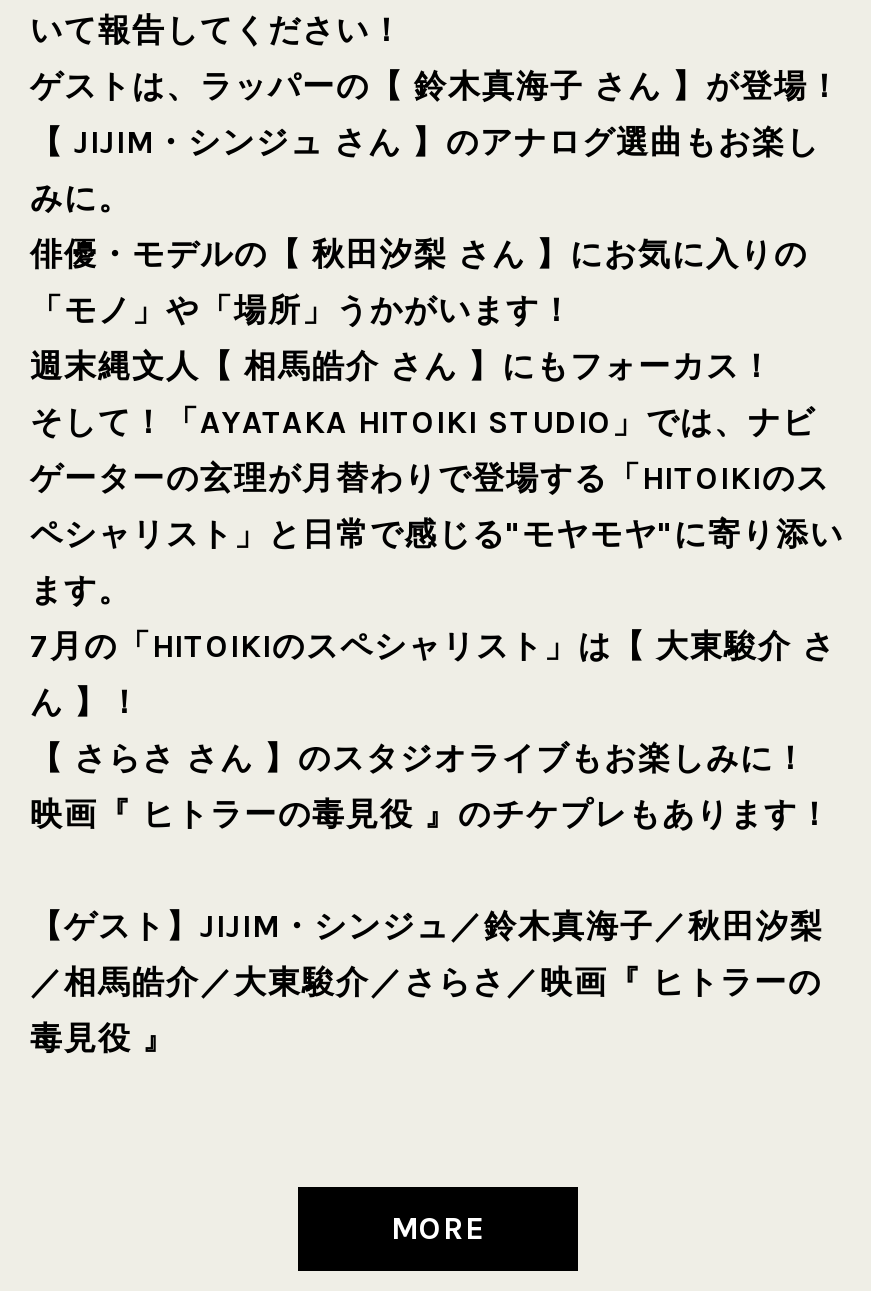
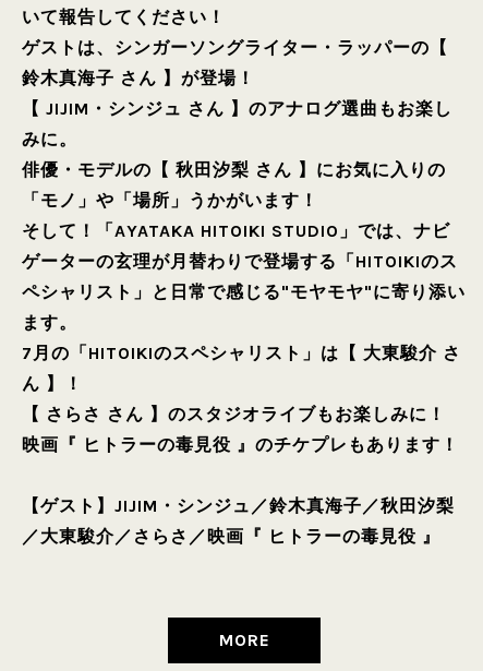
- ゲストは、ラッパーの【 鈴木真海子 さん 】が登場！
+ ゲストは、シンガーソングライター・ラッパーの【
+ 鈴木真海子 さん 】が登場！

moved down: 【 JIJIM・シンジュ さん 】のアナログ選曲もお楽し | みに。 | 俳優・モデルの【 秋田汐梨 さん 】にお気に入りの | 「モノ」や「場所」うかがいます！

- 週末縄文人【 相馬皓介 さん 】にもフォーカス！

- ／相馬皓介／大東駿介／さらさ／映画『 ヒトラーの
- 毒見役 』
+ ／大東駿介／さらさ／映画『 ヒトラーの毒見役 』
